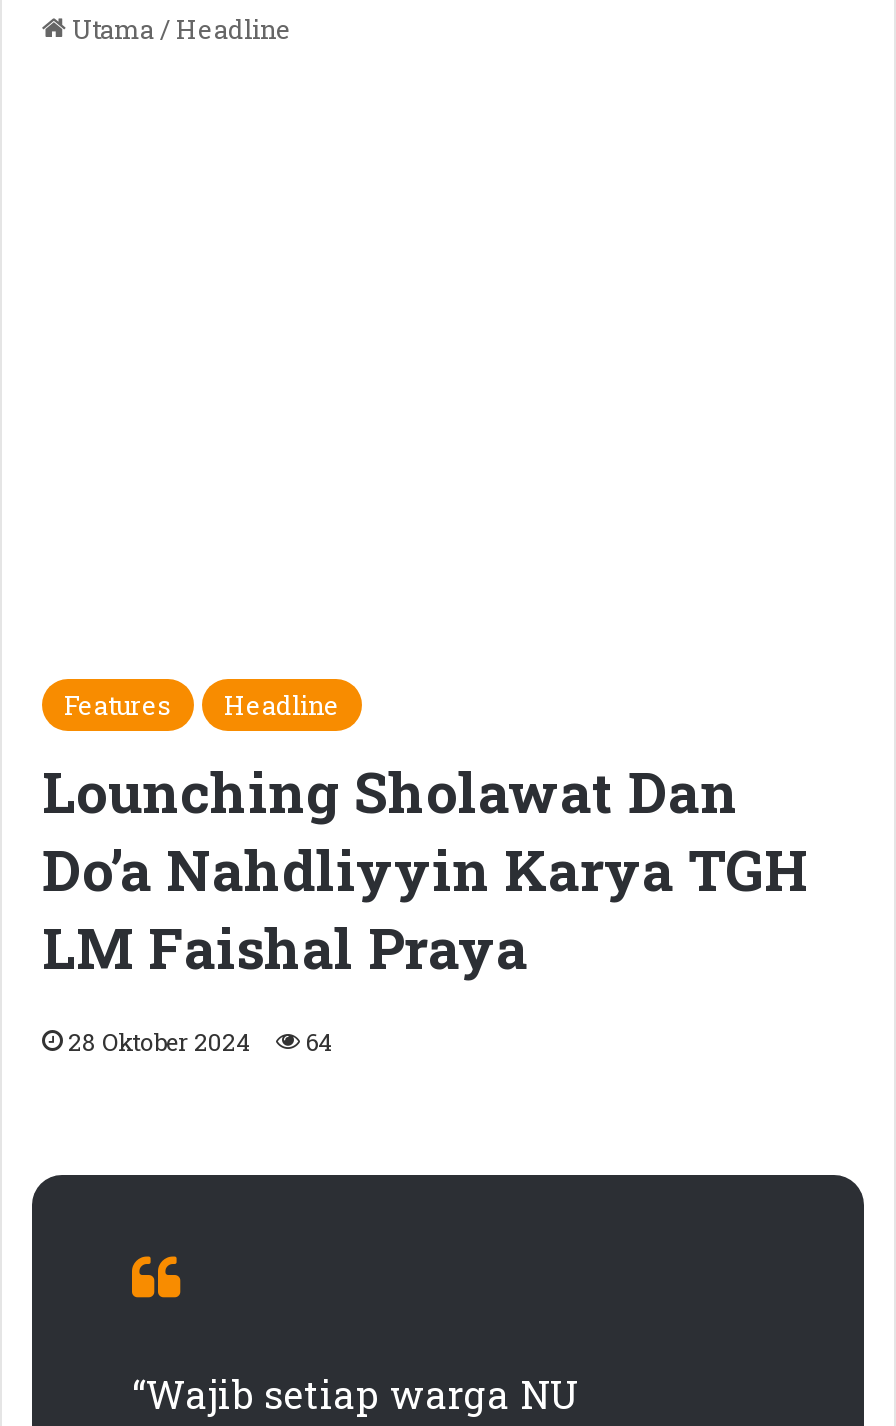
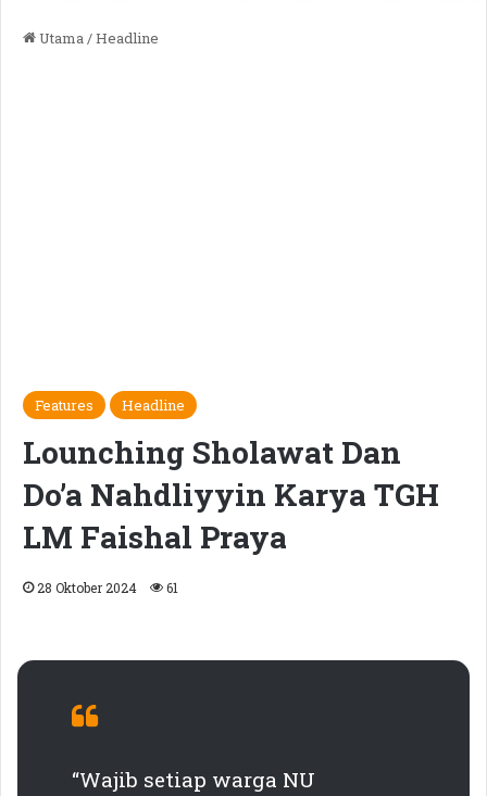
- 28 Oktober 2024 64
+ 28 Oktober 2024 61
